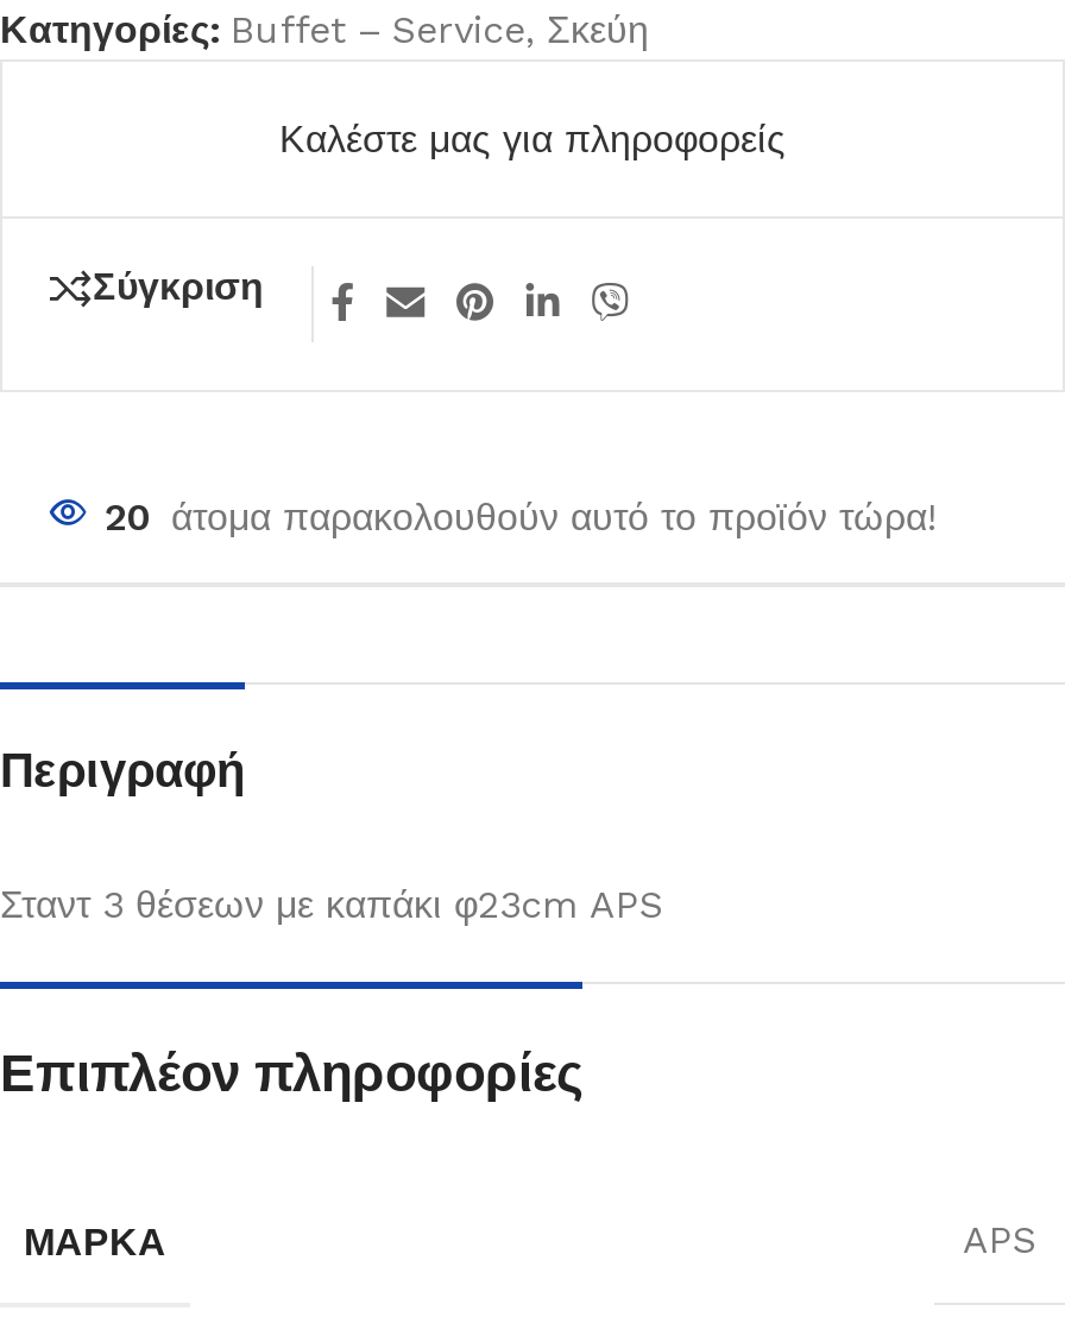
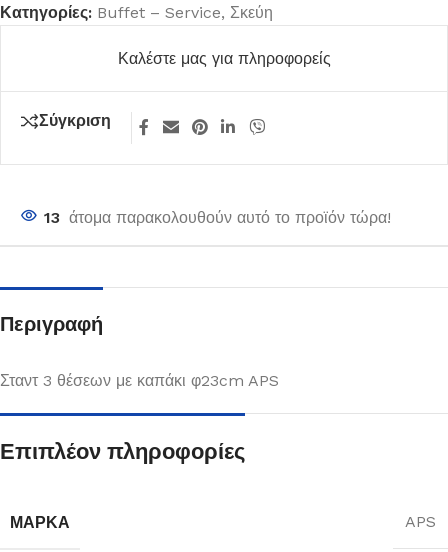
- 20 άτομα παρακολουθούν αυτό το προϊόν τώρα!
+ 13 άτομα παρακολουθούν αυτό το προϊόν τώρα!
